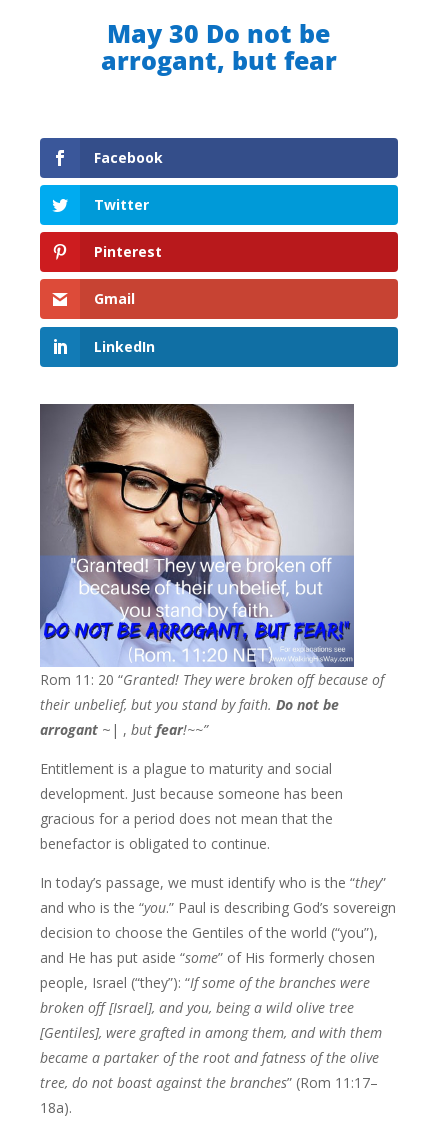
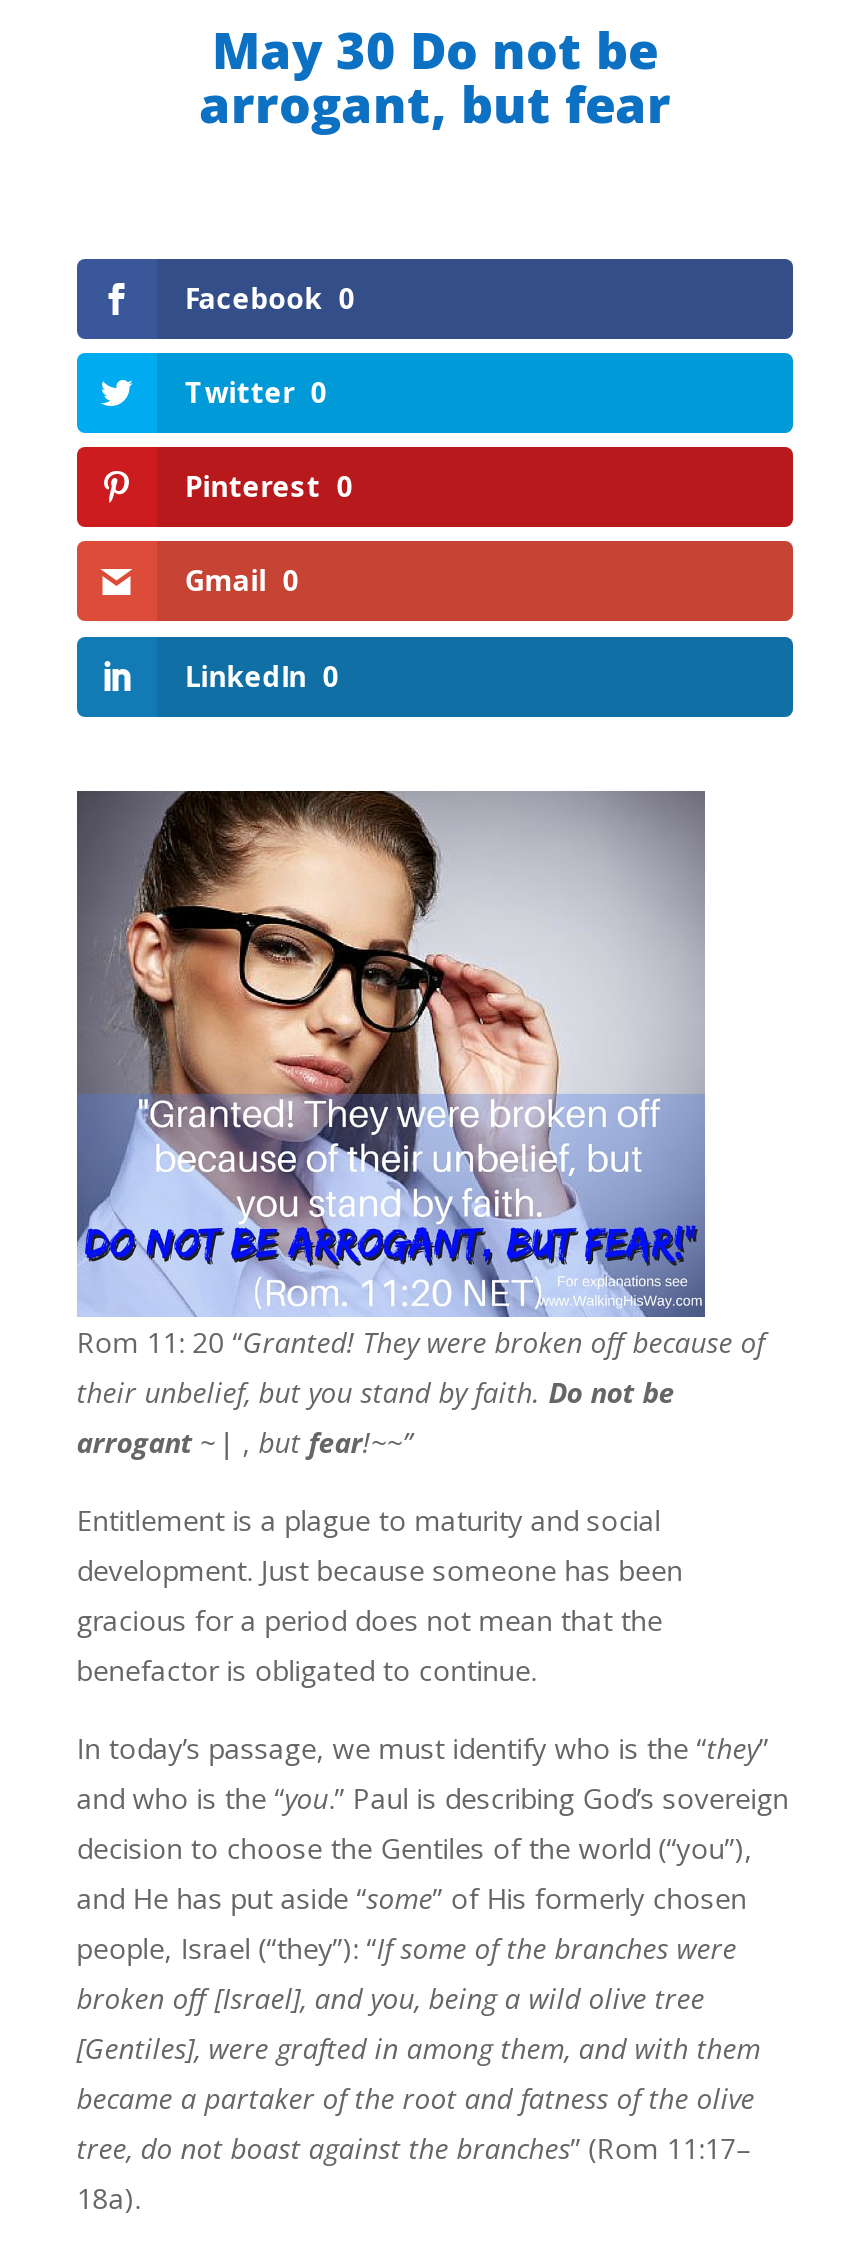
- Facebook
+ Facebook 0

- Twitter
+ Twitter 0

- Pinterest
+ Pinterest 0

- Gmail
+ Gmail 0

- LinkedIn
+ LinkedIn 0
